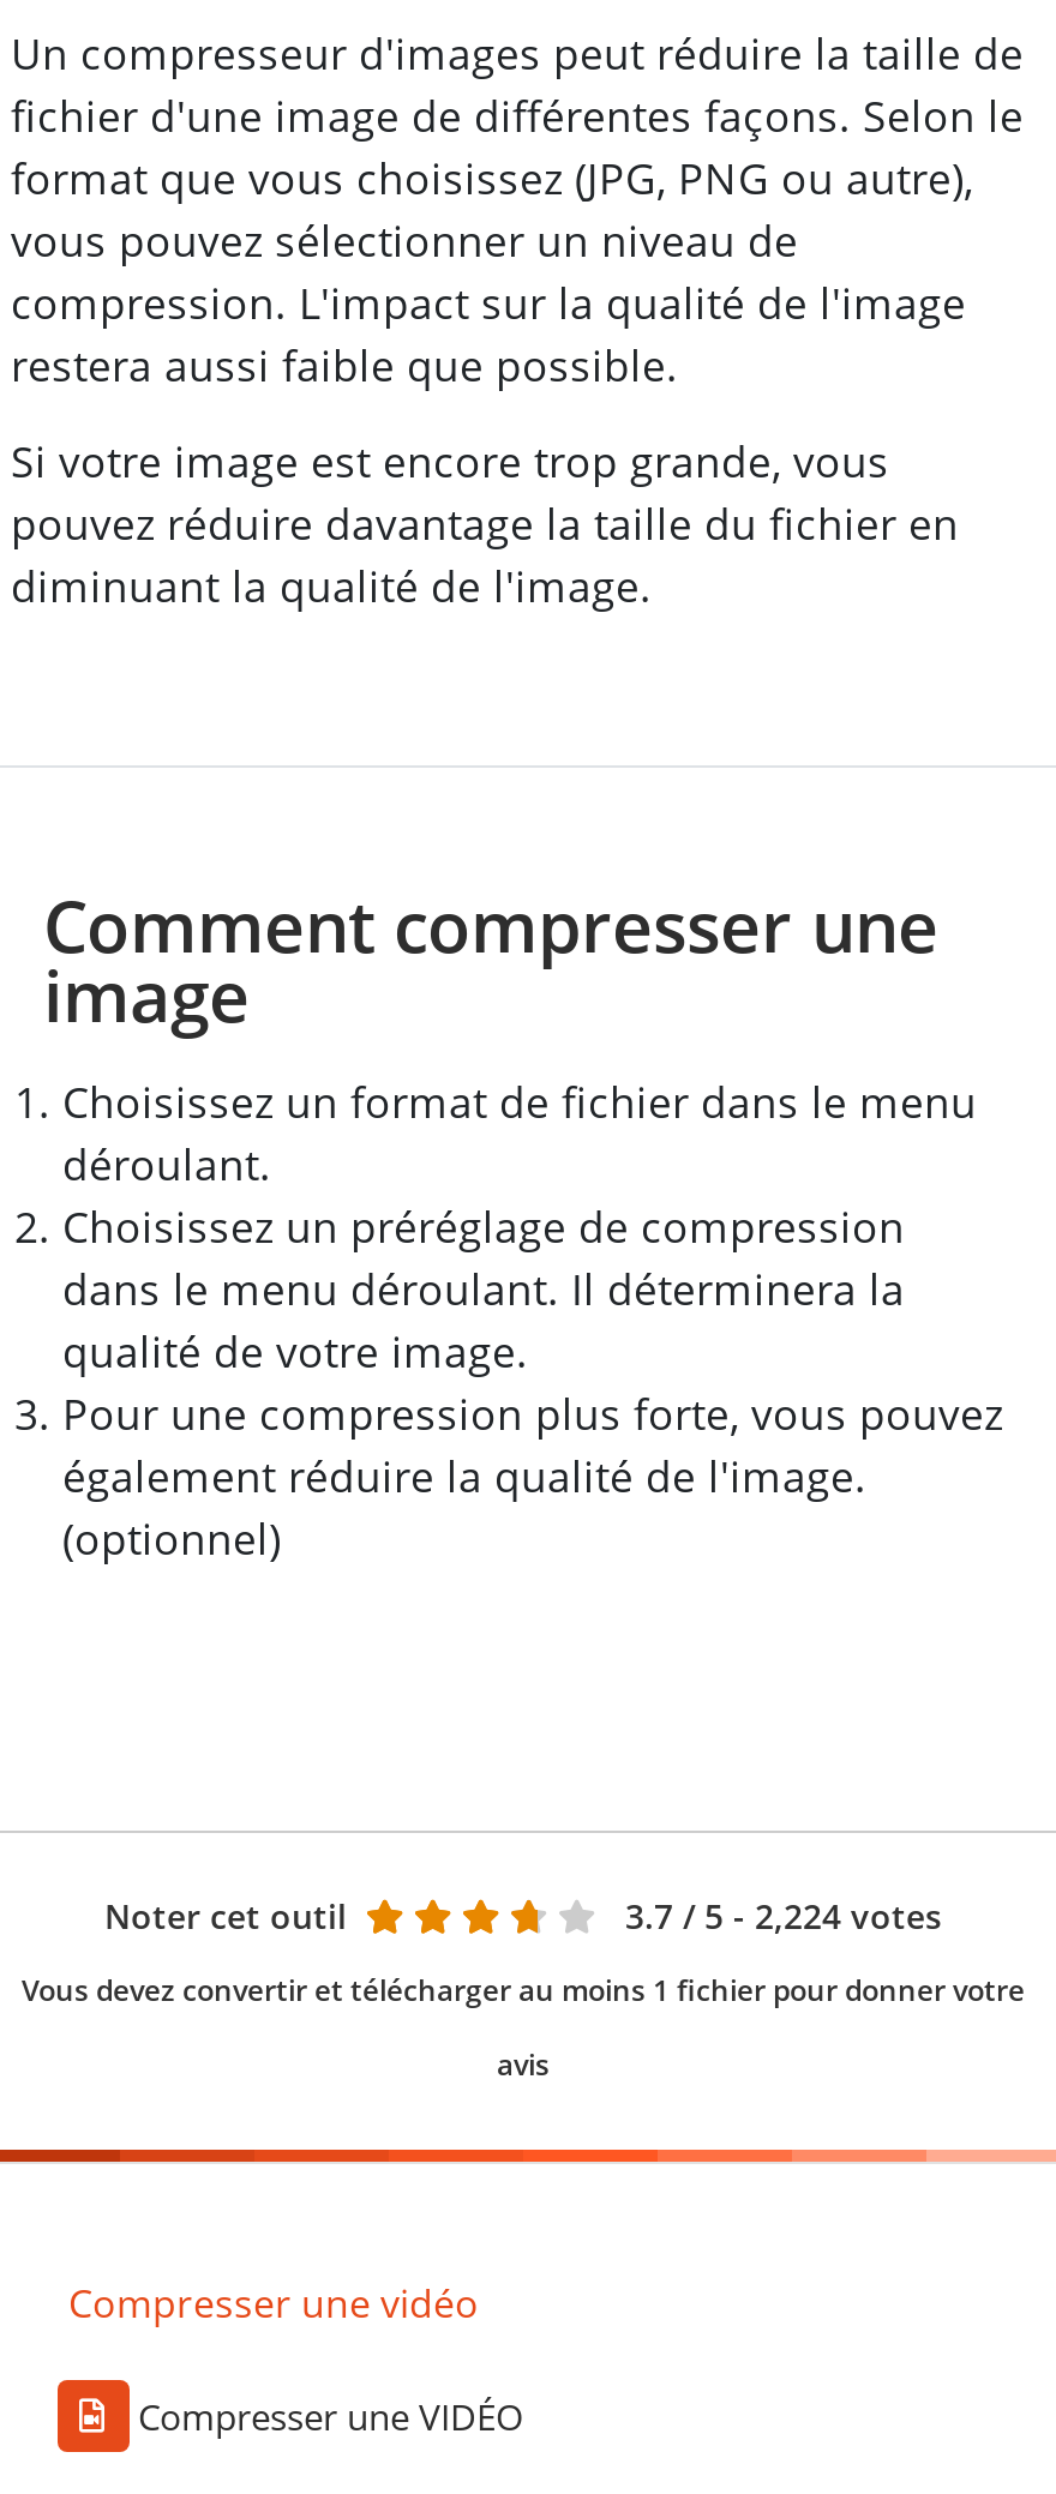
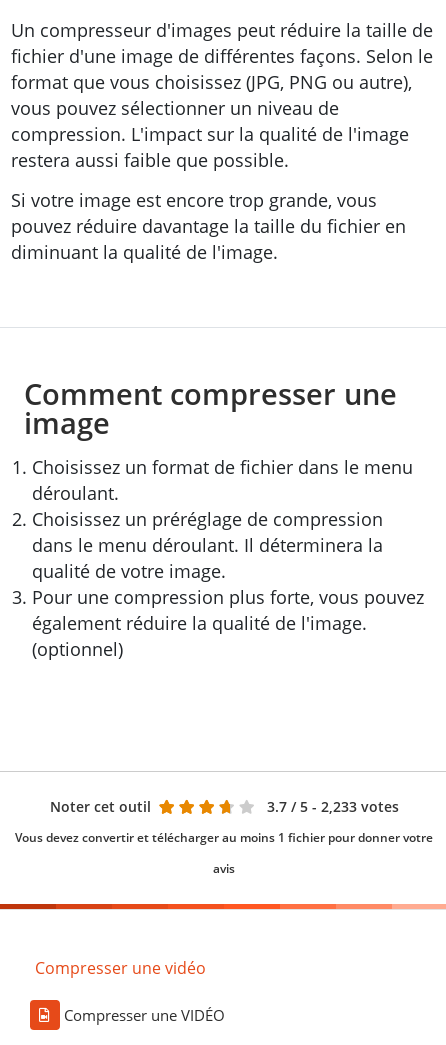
- 3.7 / 5 - 2,224 votes
+ 3.7 / 5 - 2,233 votes
